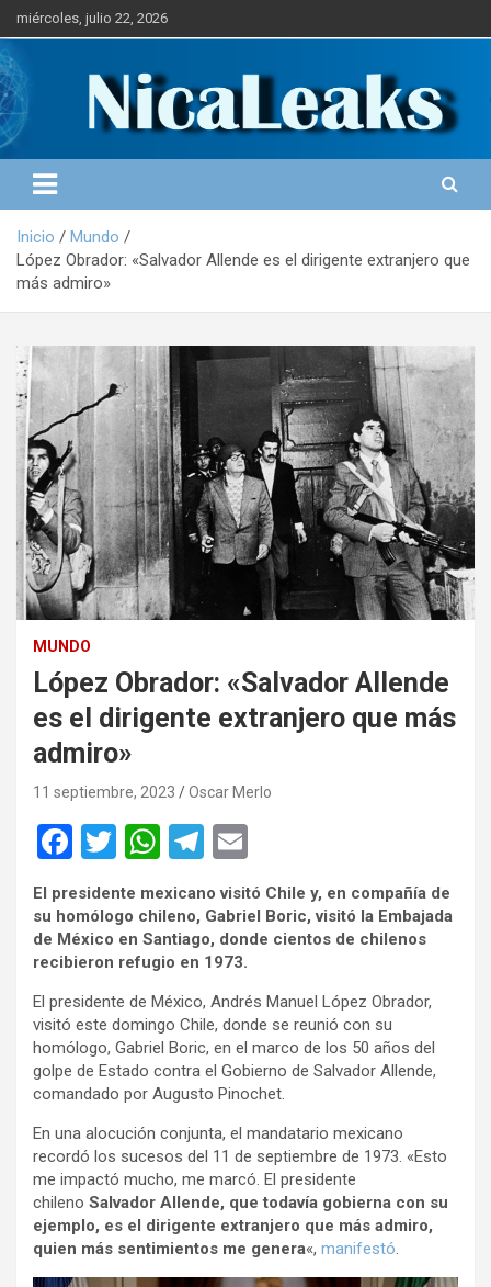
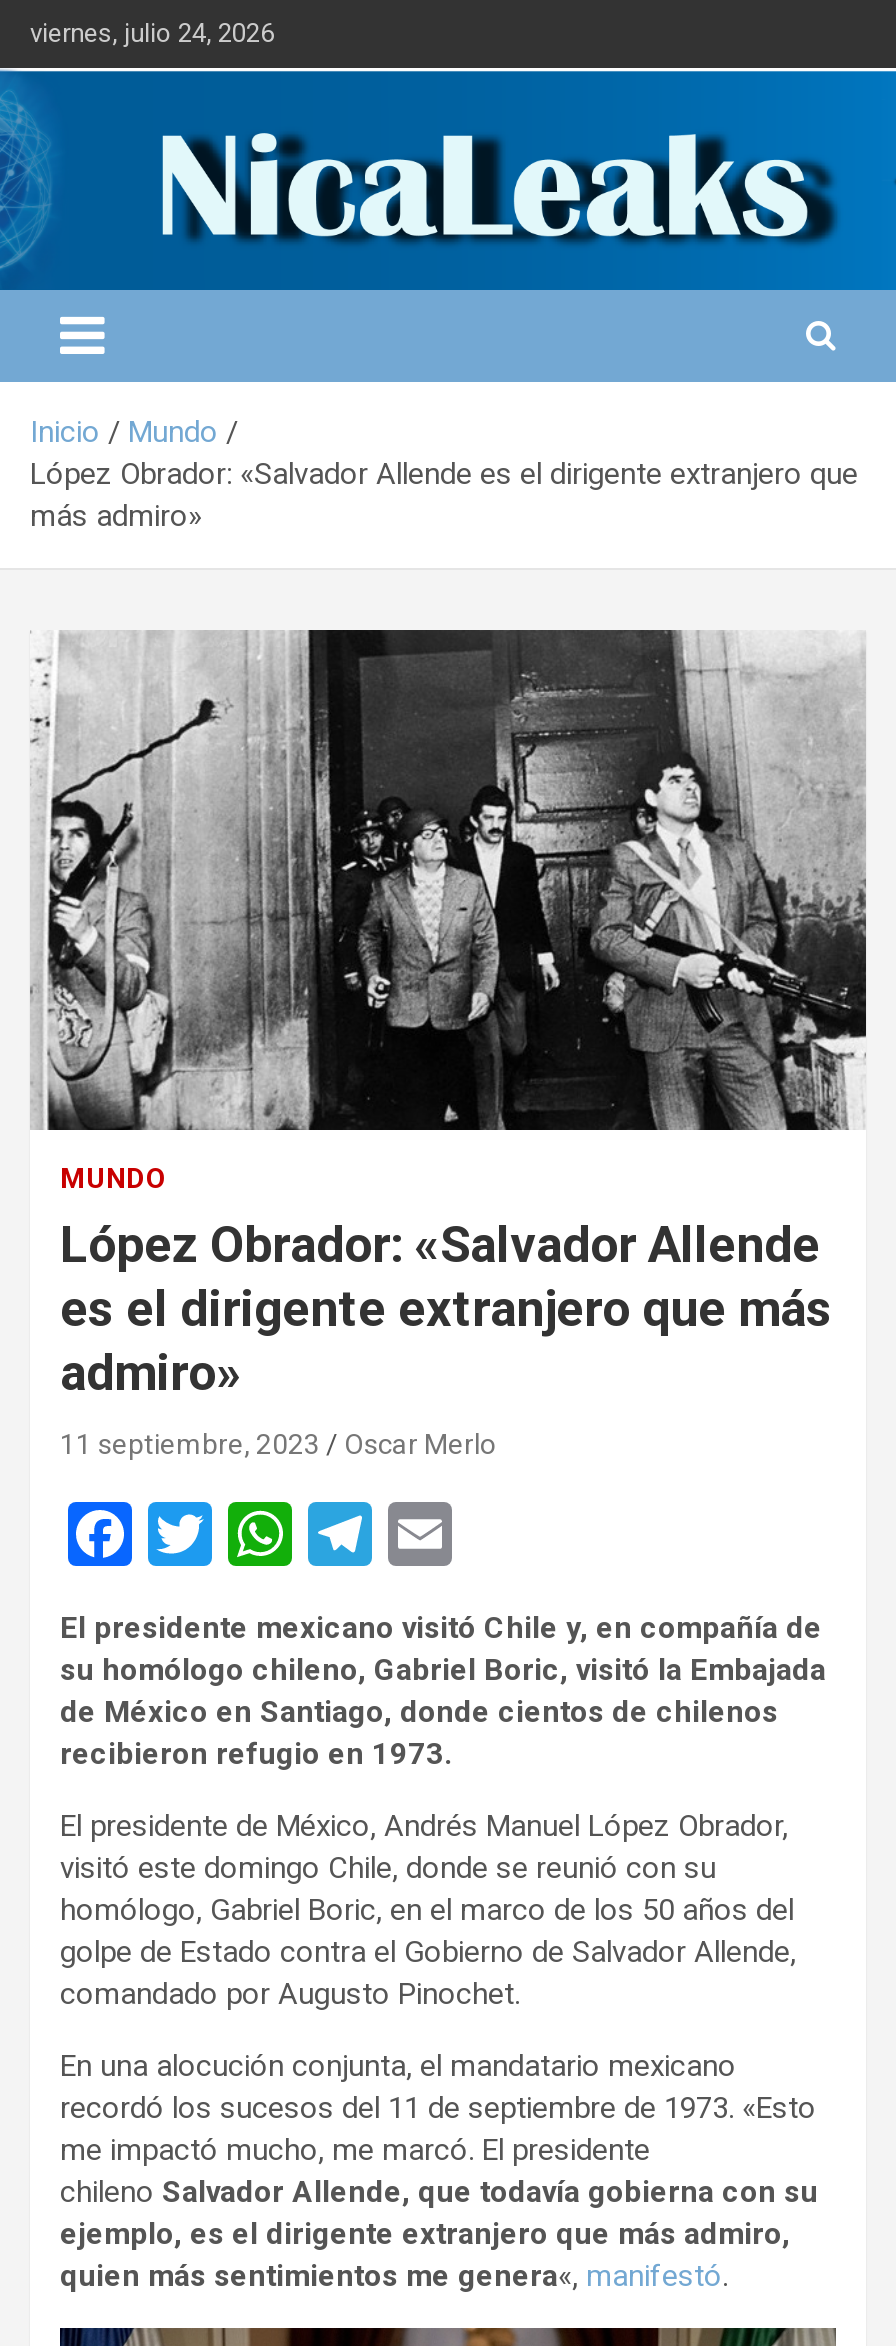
- miércoles, julio 22, 2026
+ viernes, julio 24, 2026
